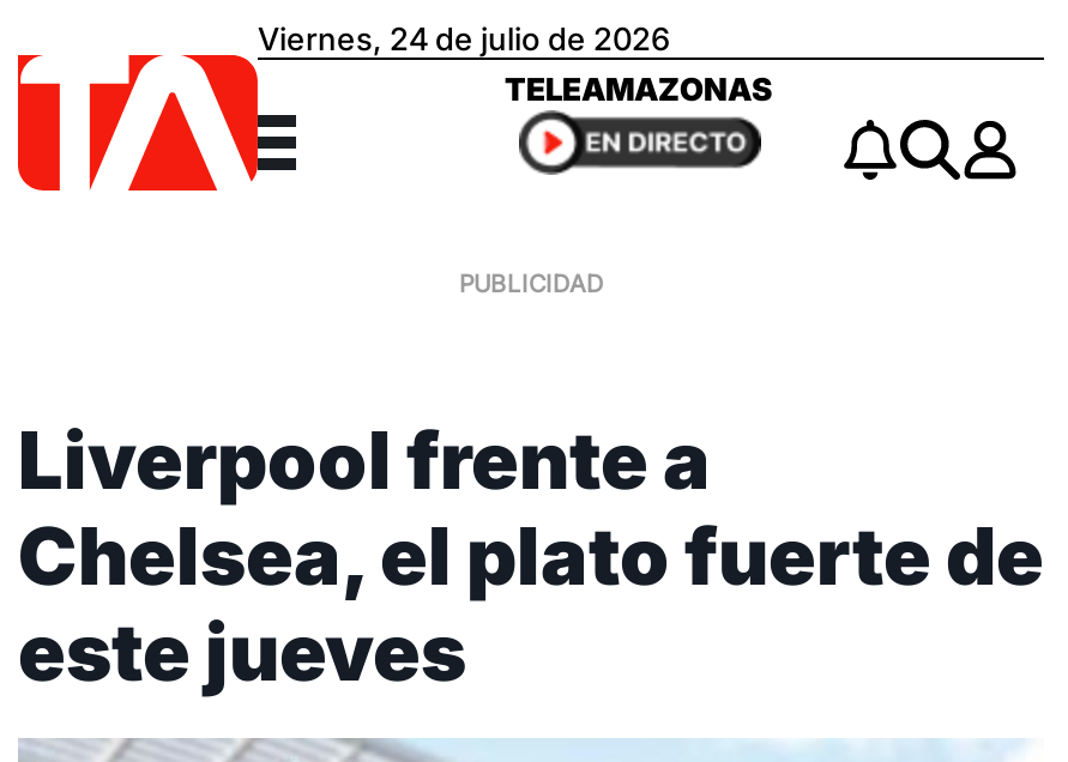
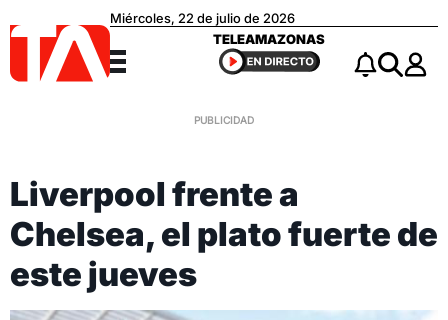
- Viernes, 24 de julio de 2026
+ Miércoles, 22 de julio de 2026
